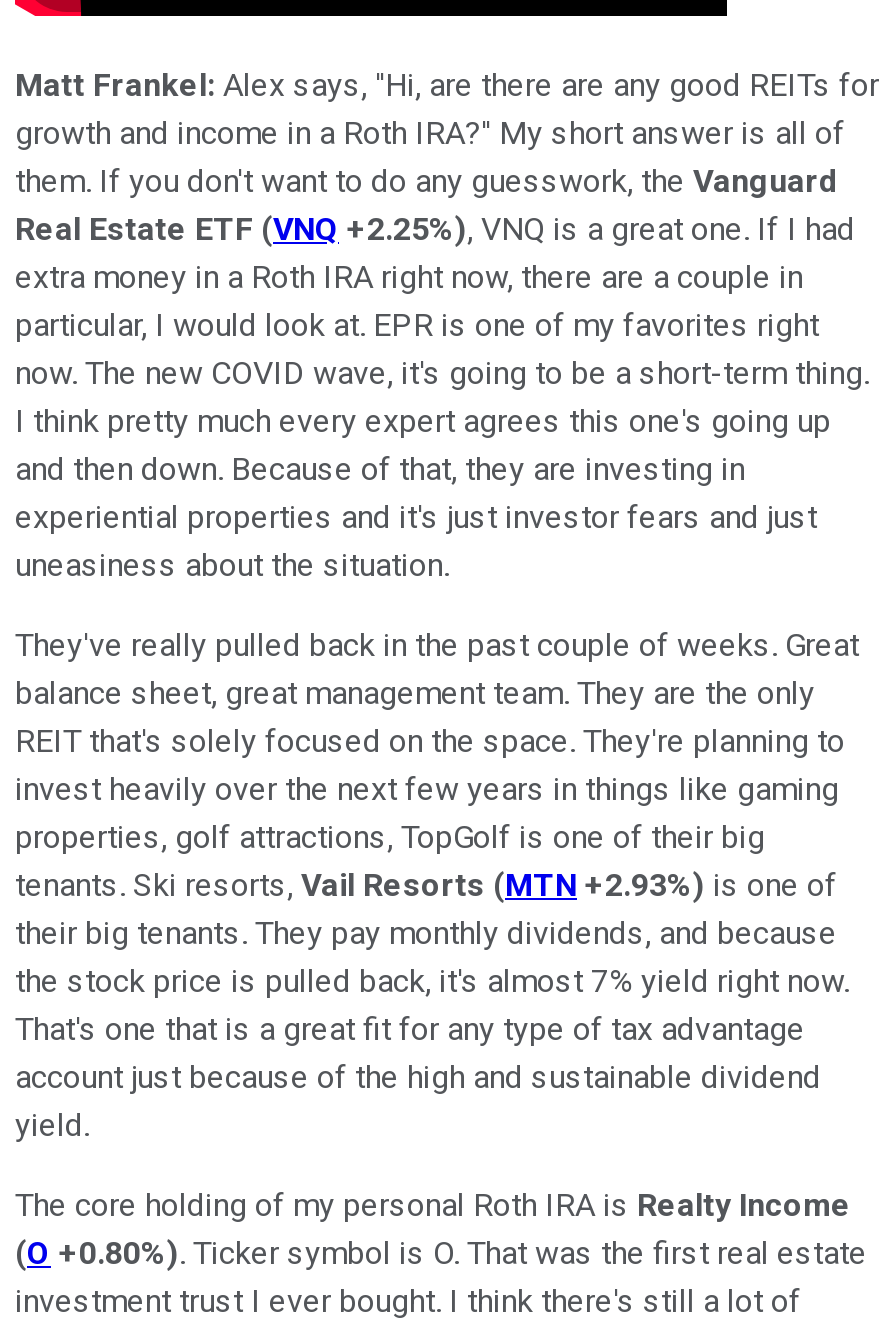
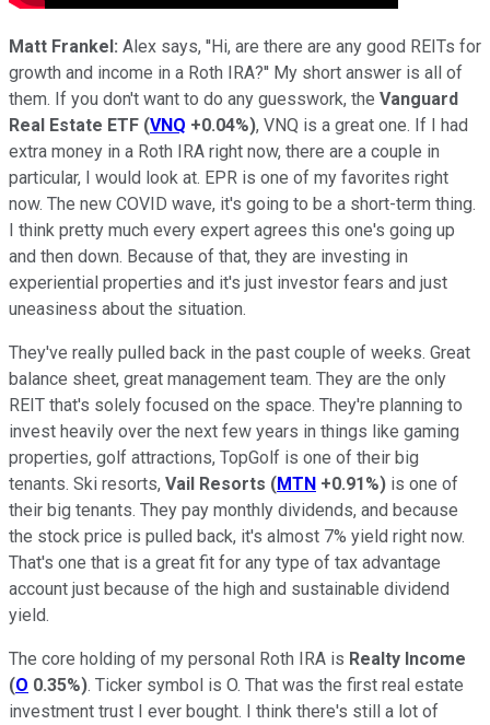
- Real Estate ETF (VNQ +2.25%), VNQ is a great one. If I had
+ Real Estate ETF (VNQ +0.04%), VNQ is a great one. If I had

- tenants. Ski resorts, Vail Resorts (MTN +2.93%) is one of
+ tenants. Ski resorts, Vail Resorts (MTN +0.91%) is one of

- (O +0.80%). Ticker symbol is O. That was the first real estate
+ (O 0.35%). Ticker symbol is O. That was the first real estate
